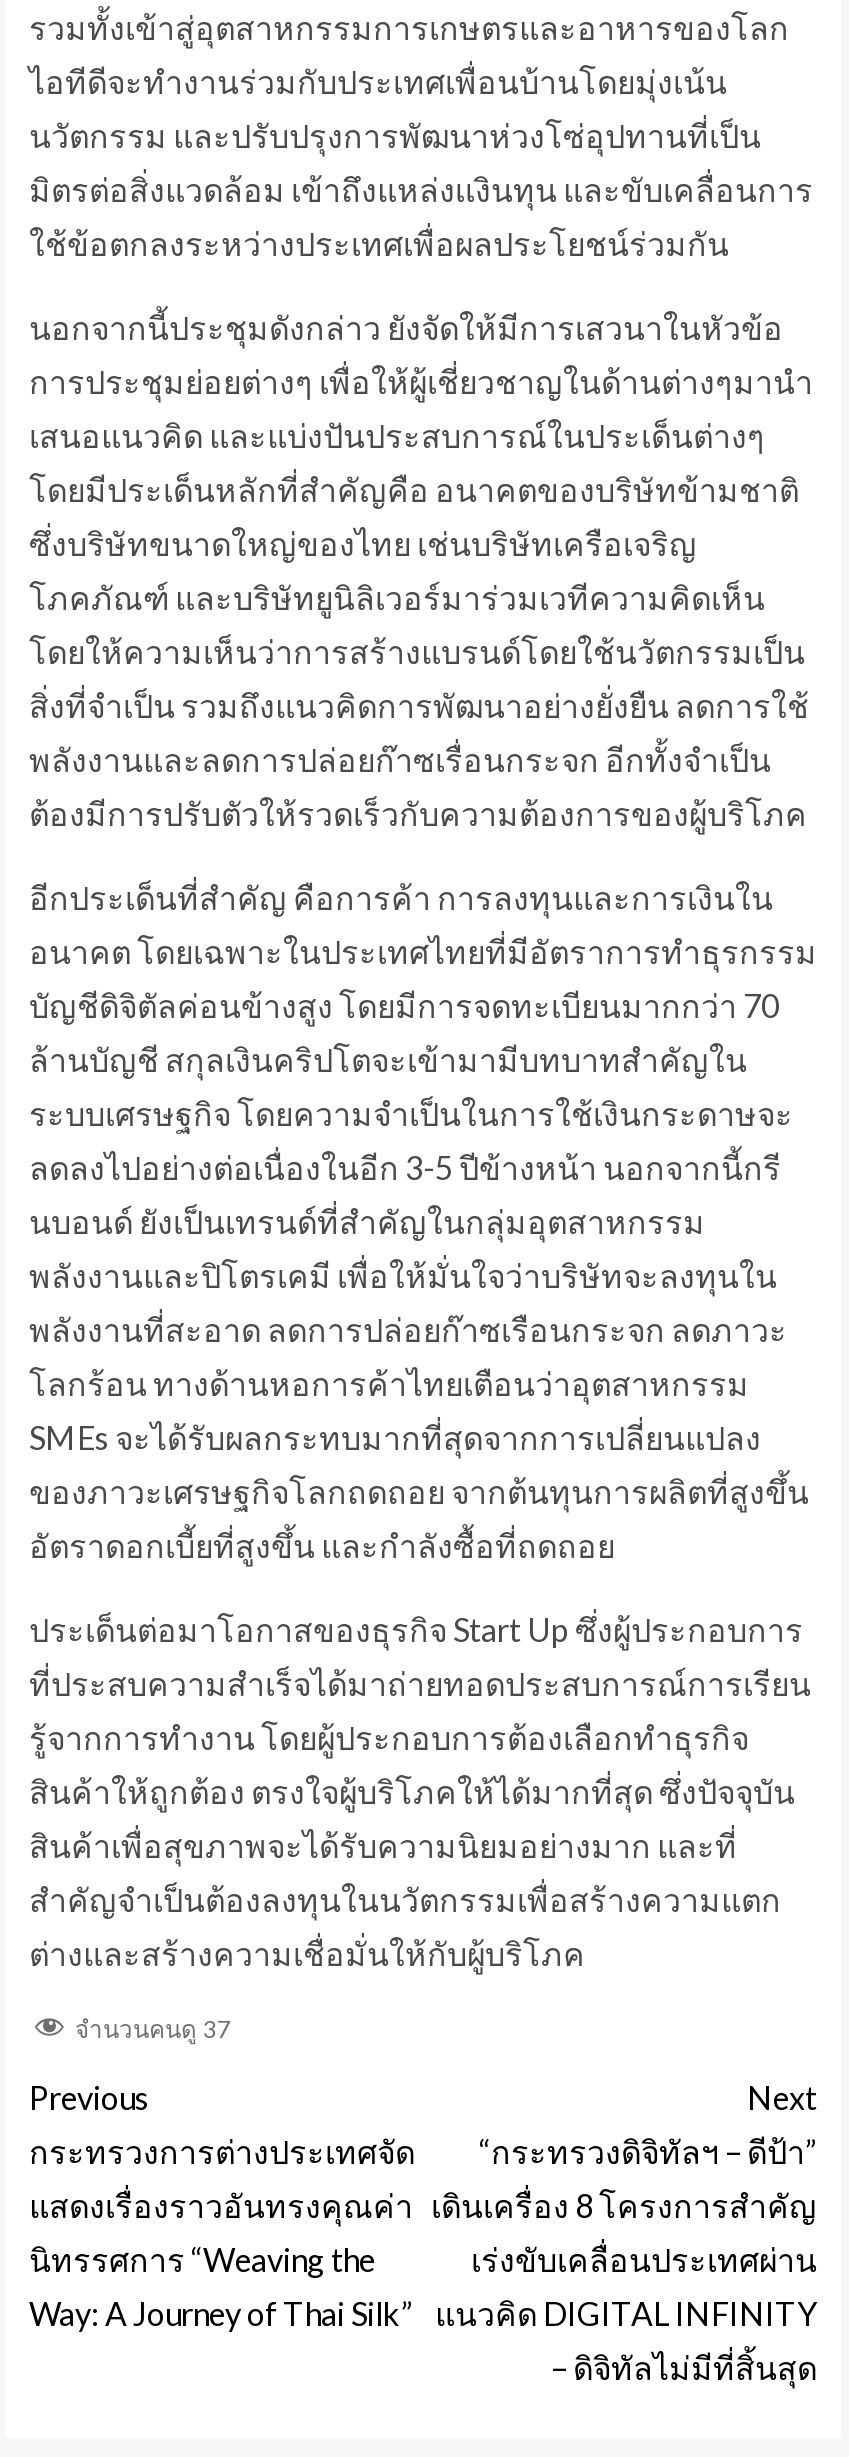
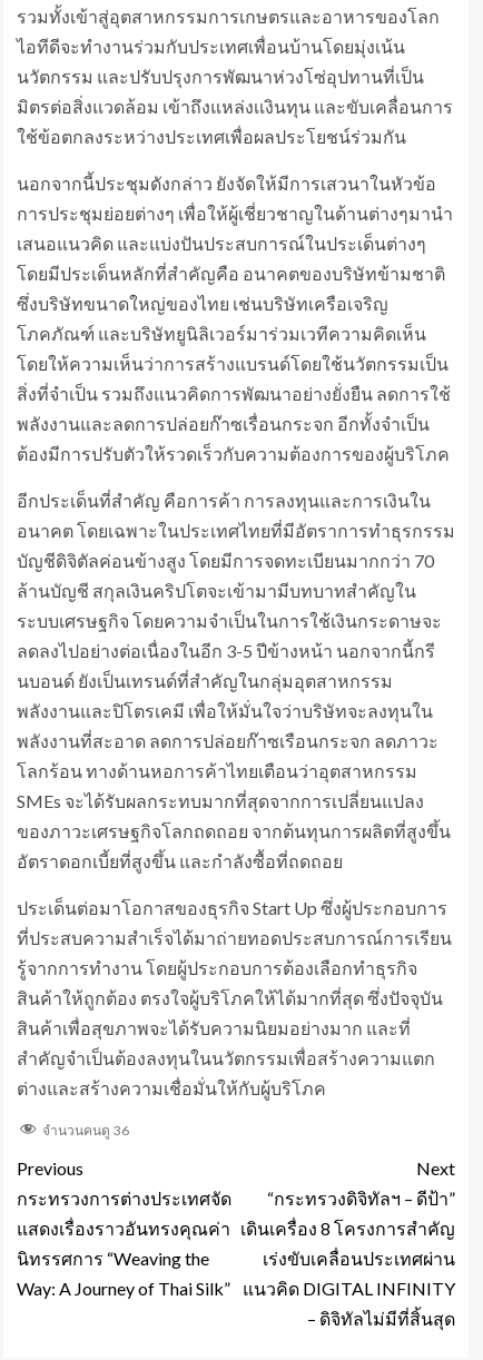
- จำนวนคนดู 37
+ จำนวนคนดู 36
